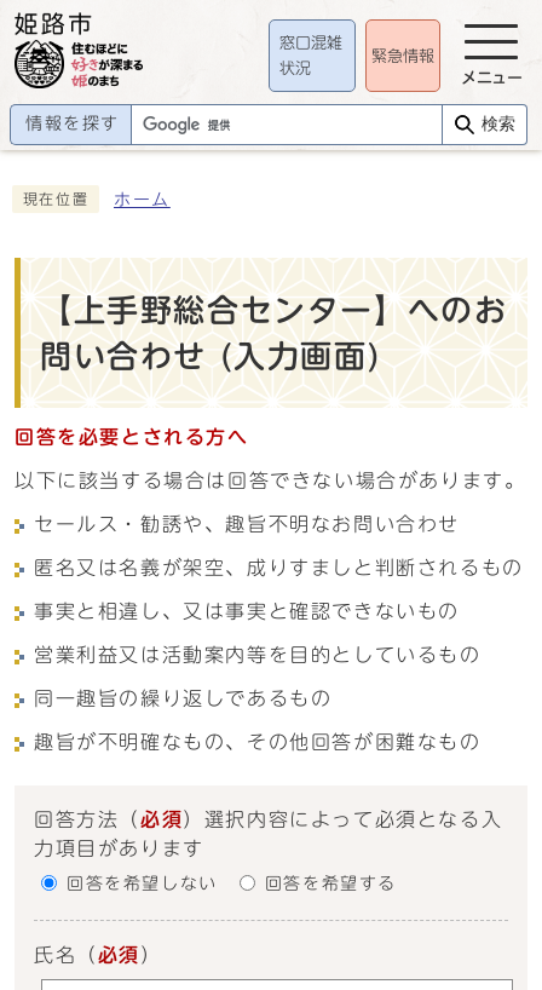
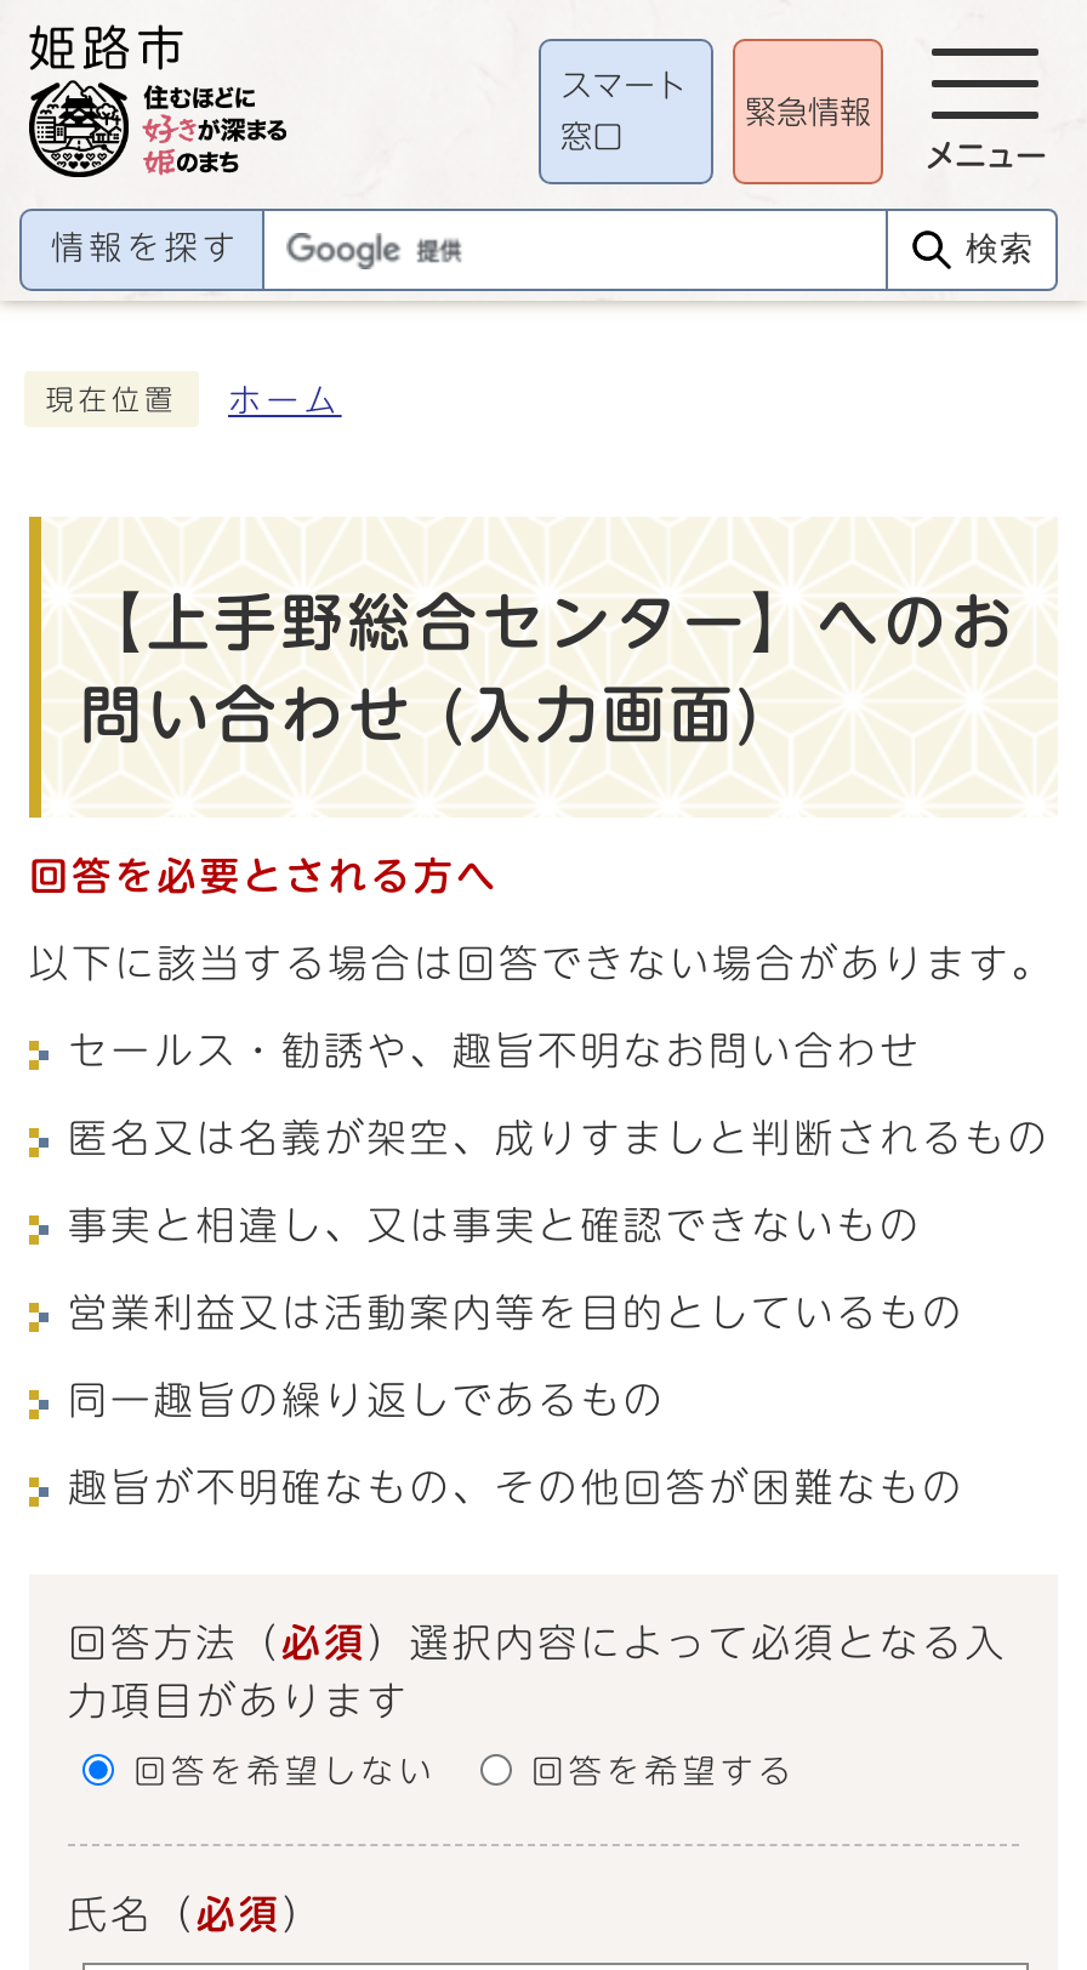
- 窓口混雑
+ スマート

- 状況
+ 窓口
